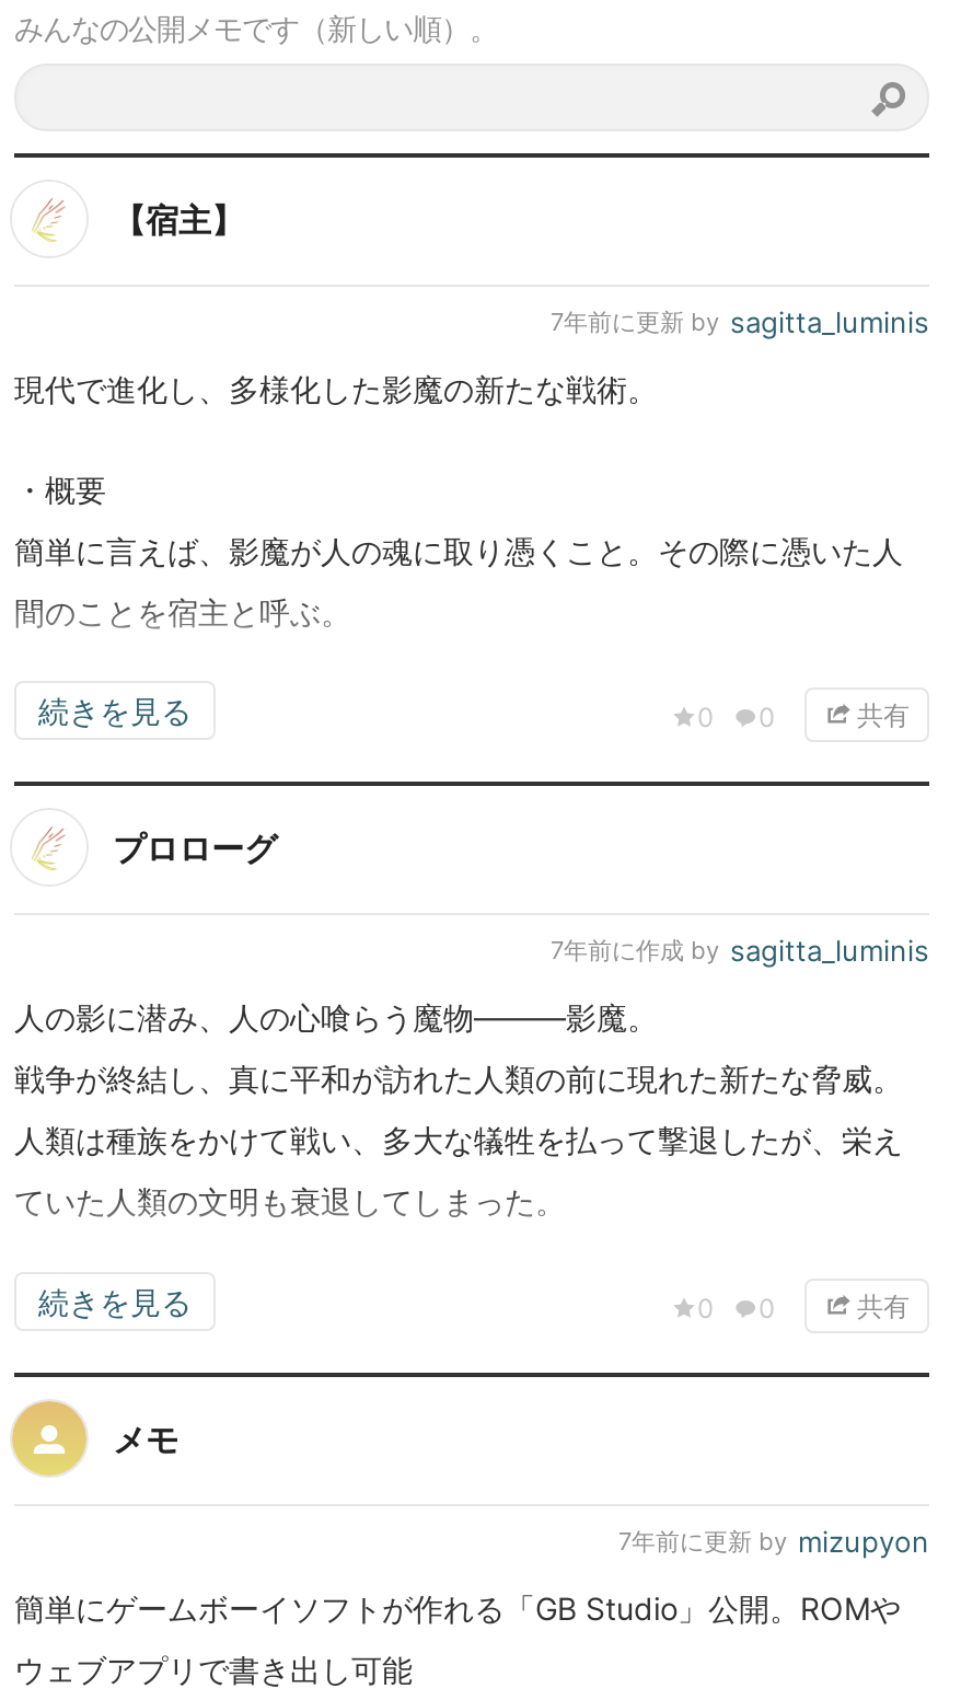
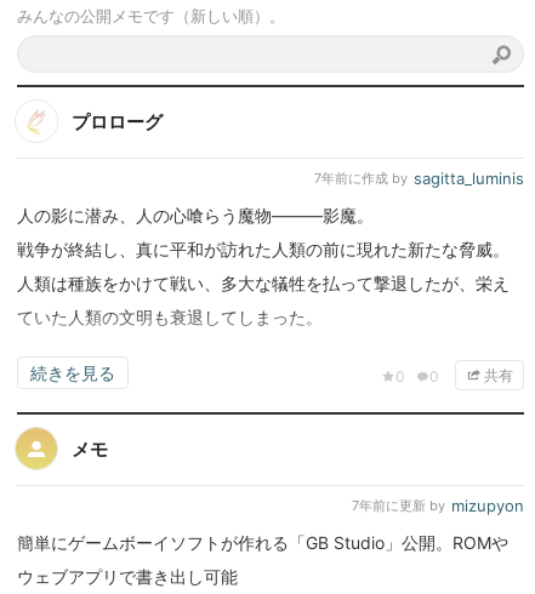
- 【宿主】
- 7年前に更新 by sagitta_luminis

- 現代で進化し、多様化した影魔の新たな戦術。
- ・概要
- 簡単に言えば、影魔が人の魂に取り憑くこと。その際に憑いた人
- 間のことを宿主と呼ぶ。
- 続きを見る

- 0
- 0
- 共有
